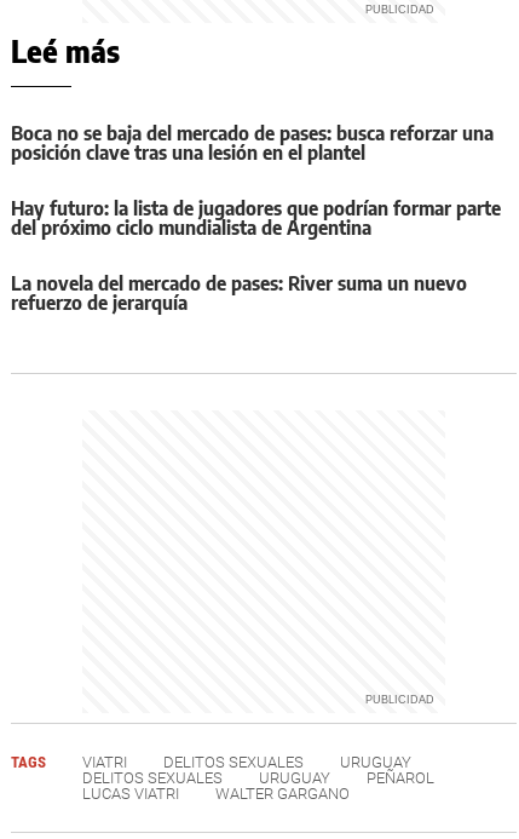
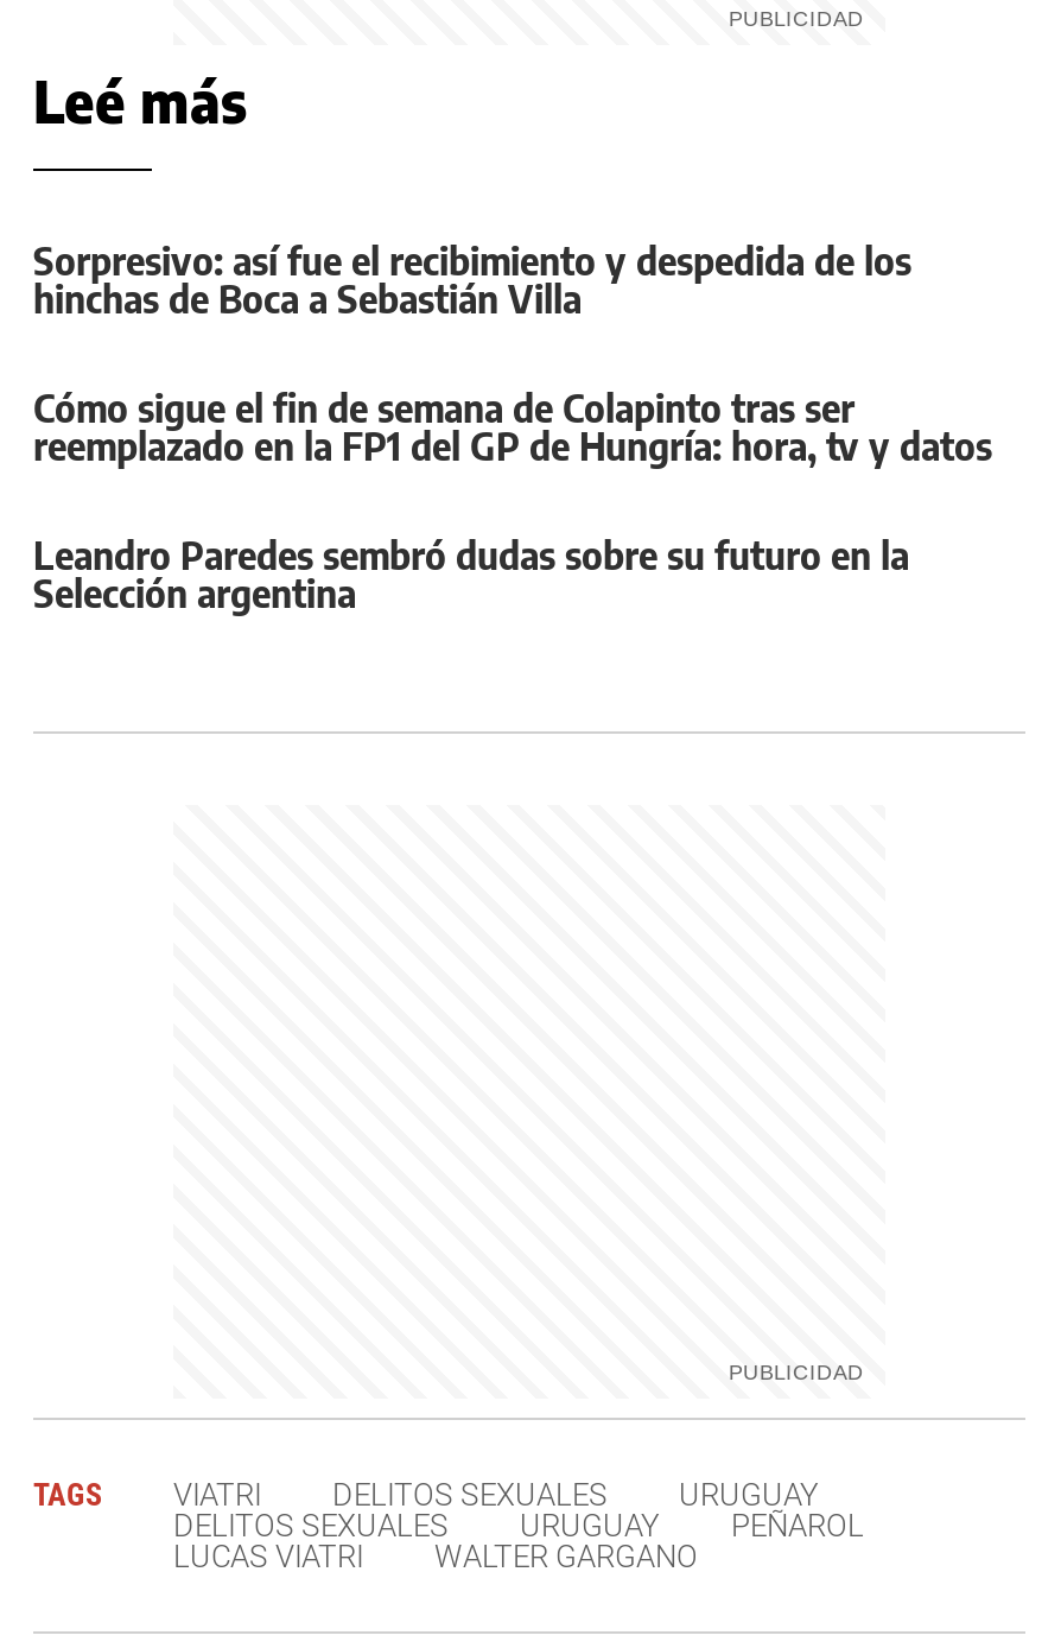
- Boca no se baja del mercado de pases: busca reforzar una
- posición clave tras una lesión en el plantel
+ Sorpresivo: así fue el recibimiento y despedida de los
+ hinchas de Boca a Sebastián Villa

- Hay futuro: la lista de jugadores que podrían formar parte
- del próximo ciclo mundialista de Argentina
+ Cómo sigue el fin de semana de Colapinto tras ser
+ reemplazado en la FP1 del GP de Hungría: hora, tv y datos

- La novela del mercado de pases: River suma un nuevo
- refuerzo de jerarquía
+ Leandro Paredes sembró dudas sobre su futuro en la
+ Selección argentina
